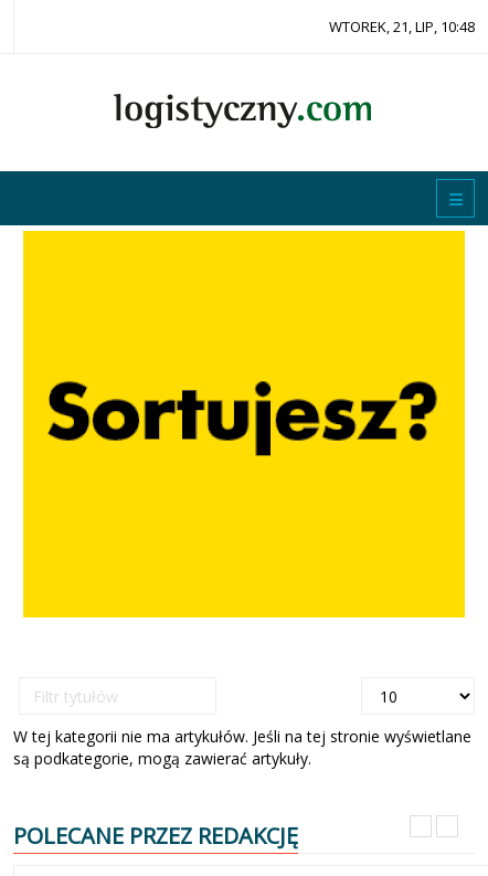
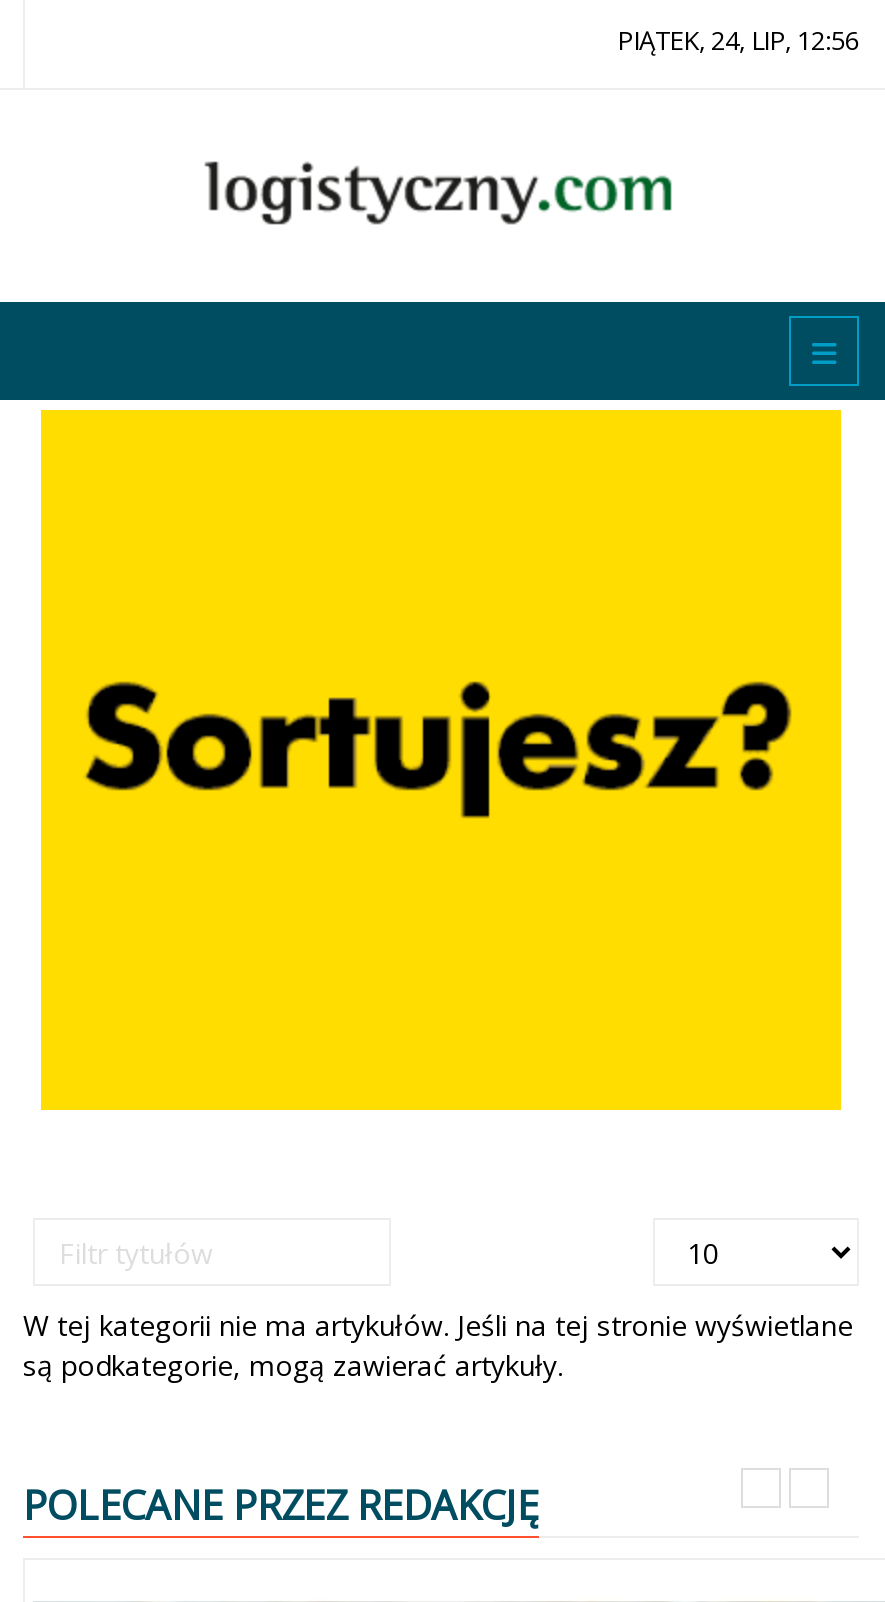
- WTOREK, 21, LIP, 10:48
+ PIĄTEK, 24, LIP, 12:56
